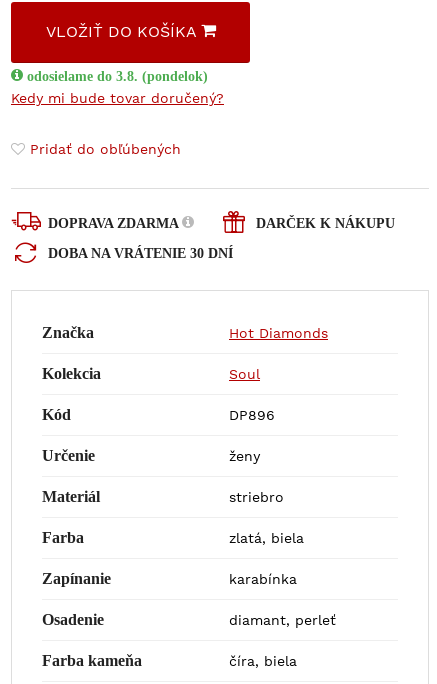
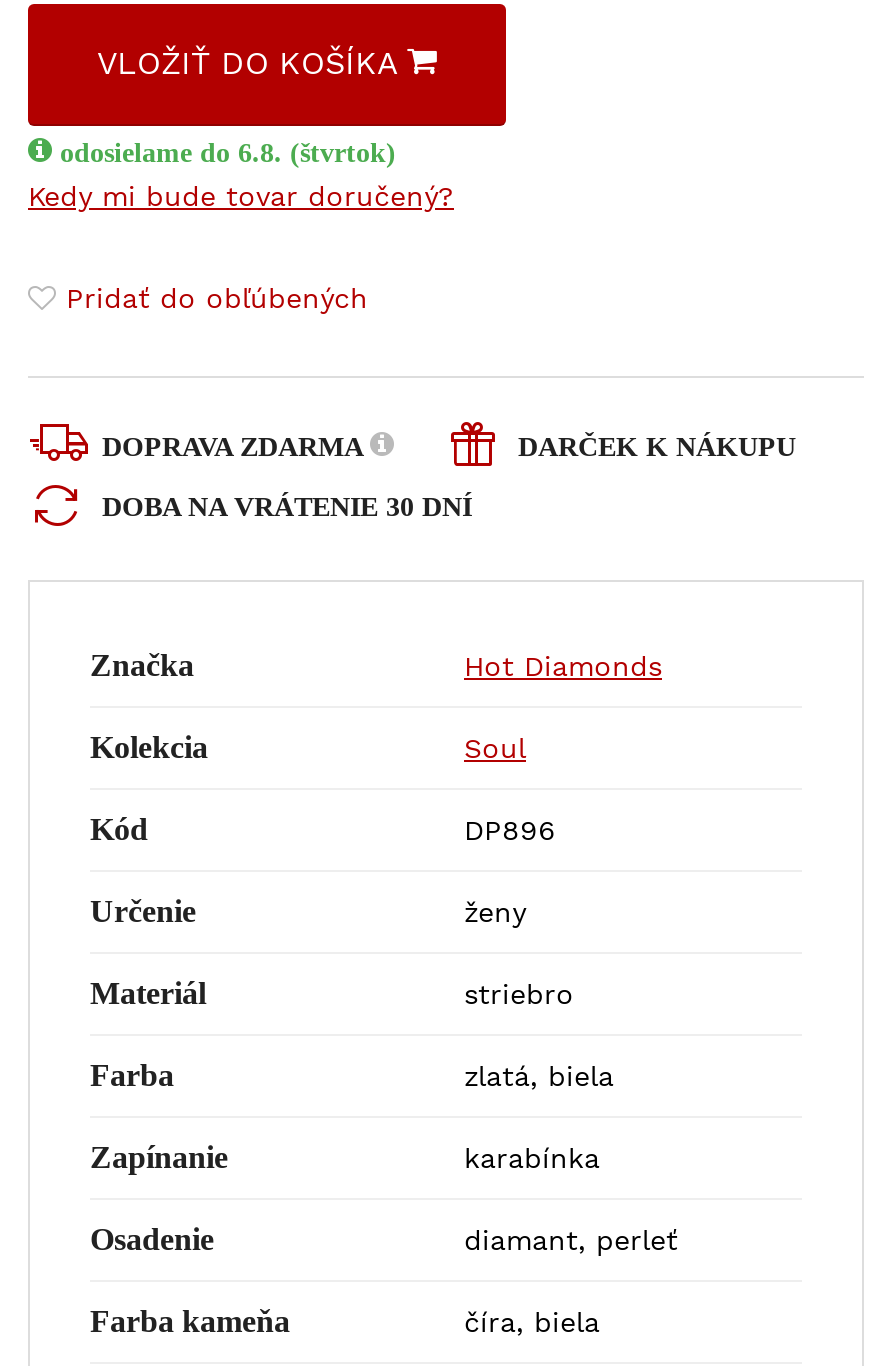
- odosielame do 3.8. (pondelok)
+ odosielame do 6.8. (štvrtok)
